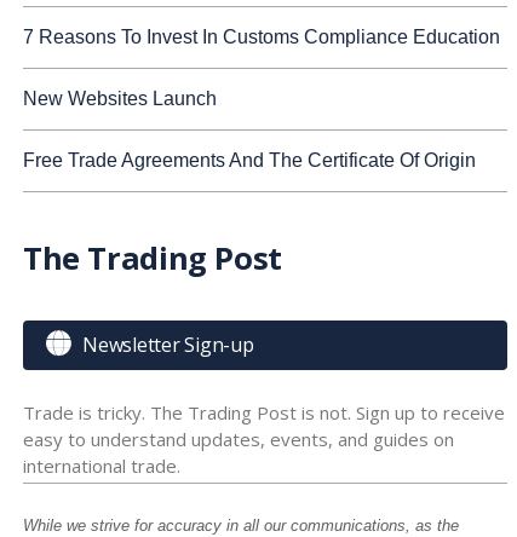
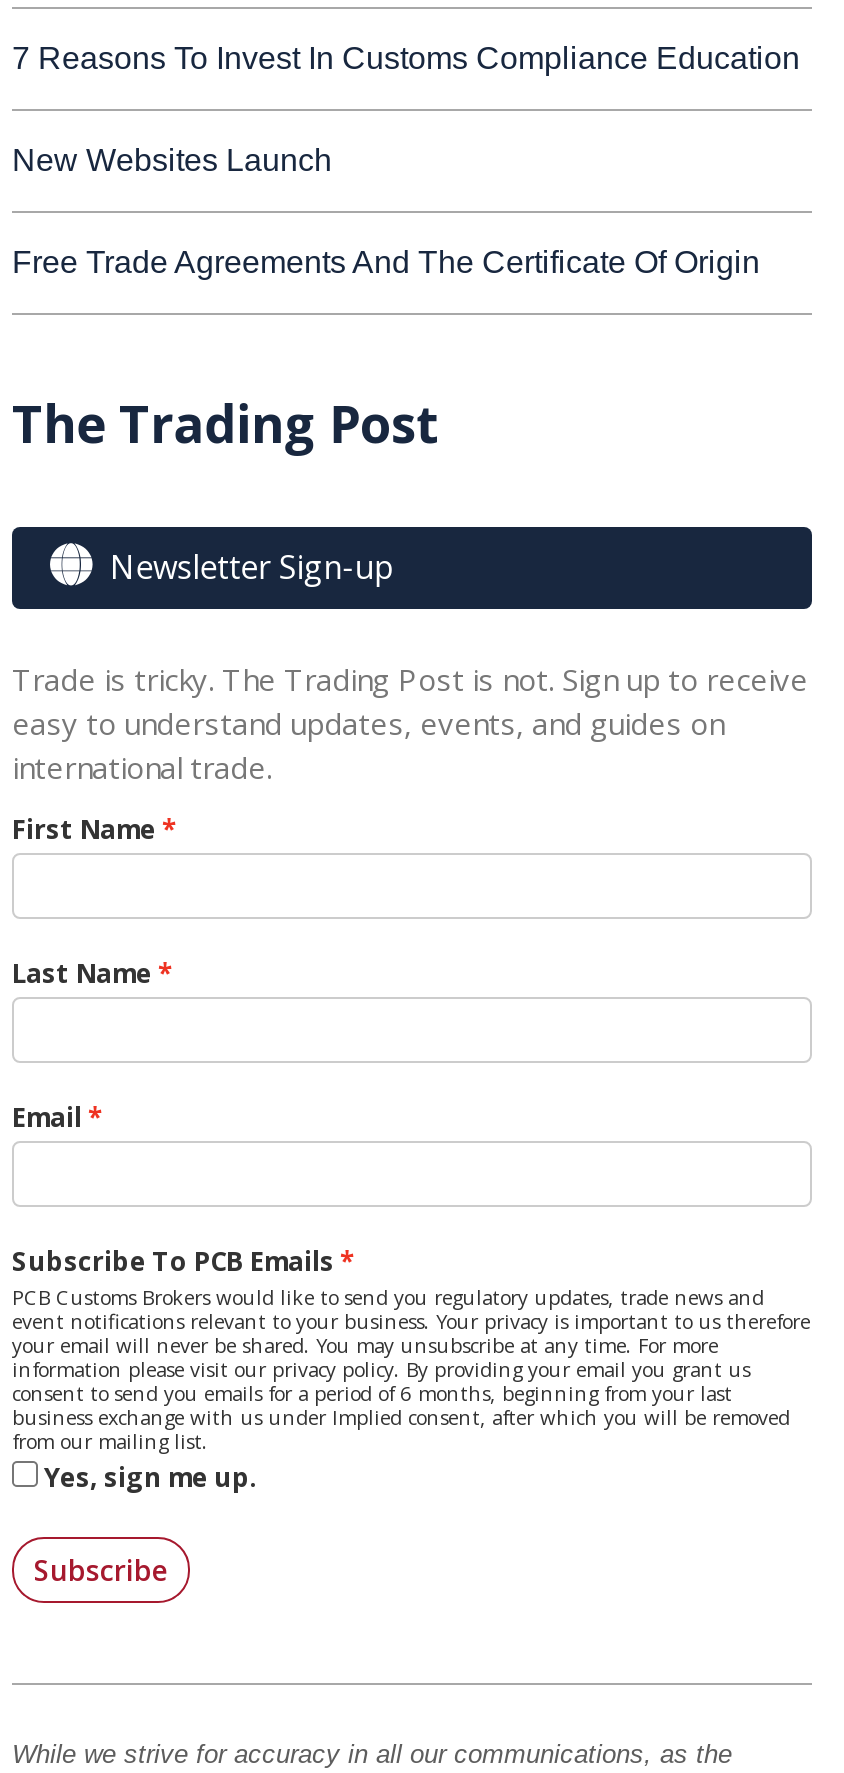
+ First Name

+ Last Name

+ Email

+ Subscribe To PCB Emails
+ PCB Customs Brokers would like to send you regulatory updates, trade news and
+ event notifications relevant to your business. Your privacy is important to us therefore
+ your email will never be shared. You may unsubscribe at any time. For more
+ information please visit our privacy policy. By providing your email you grant us
+ consent to send you emails for a period of 6 months, beginning from your last
+ business exchange with us under Implied consent, after which you will be removed
+ from our mailing list.
+ Yes, sign me up.
+ Subscribe
